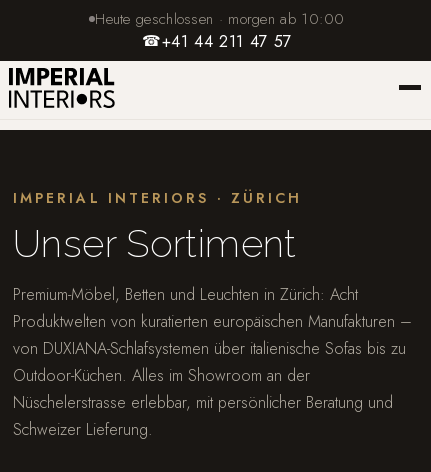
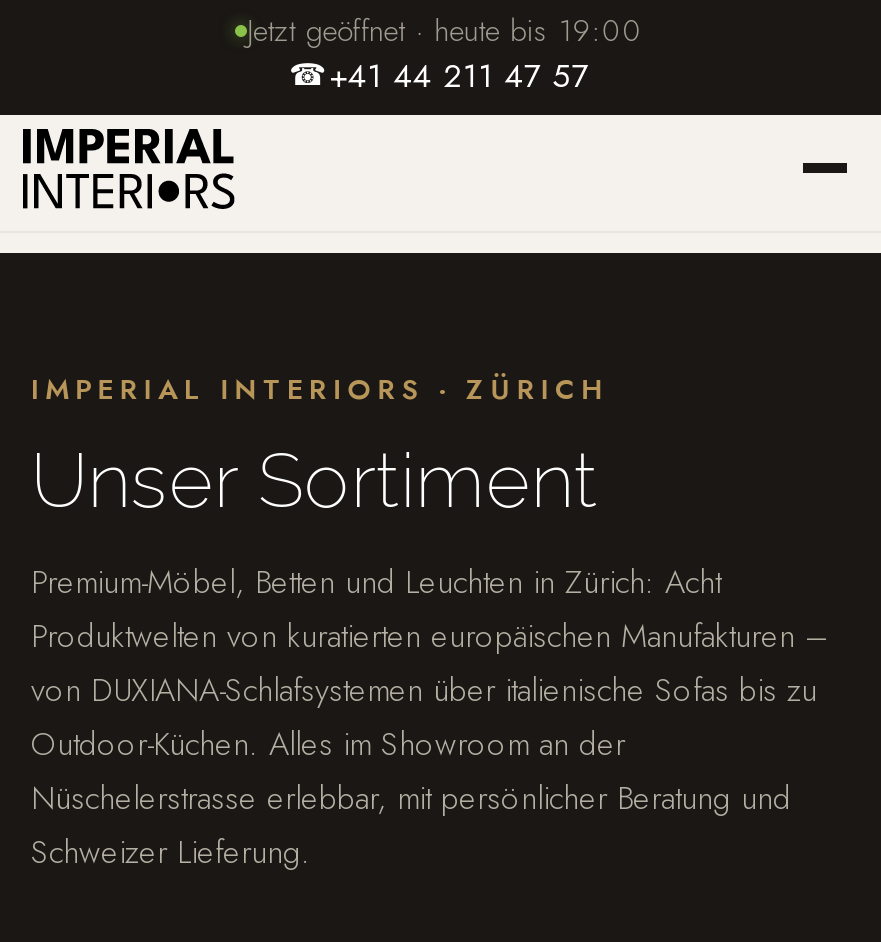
- Heute geschlossen · morgen ab 10:00
+ Jetzt geöffnet · heute bis 19:00
